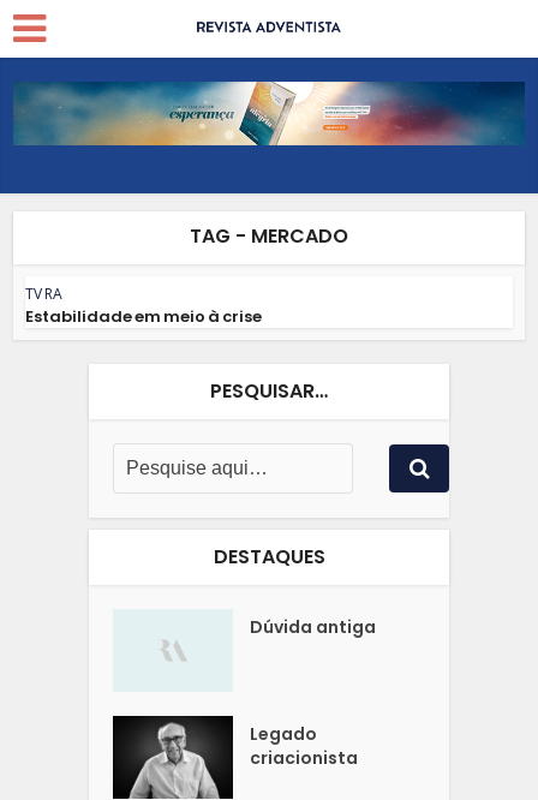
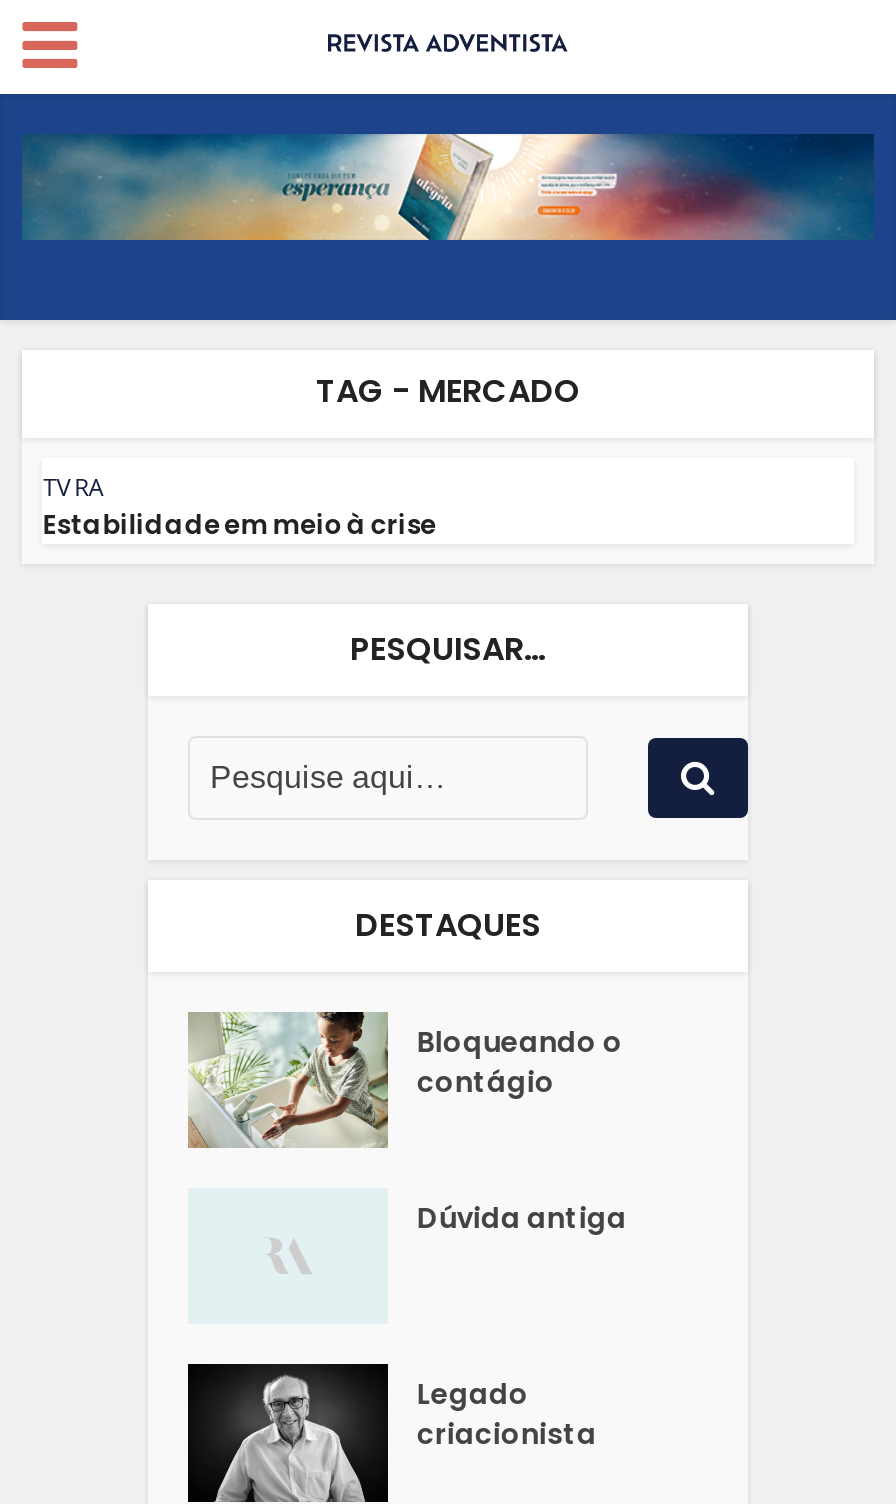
+ [image]
+ Bloqueando o
+ contágio
